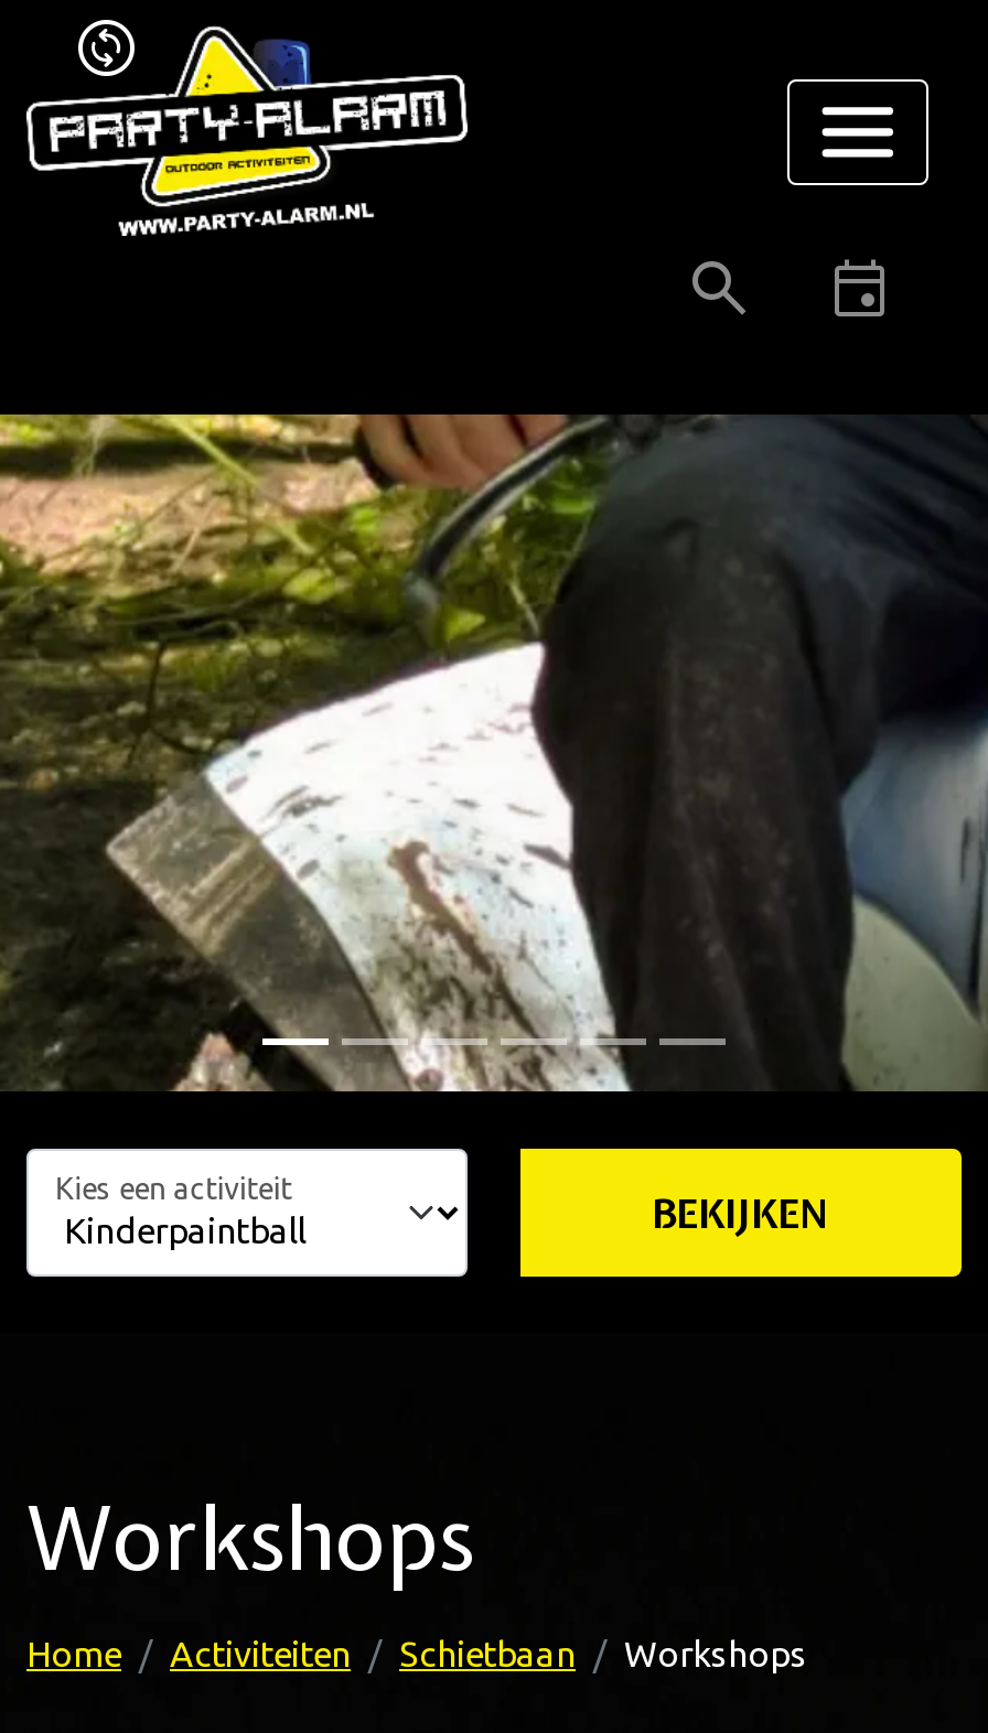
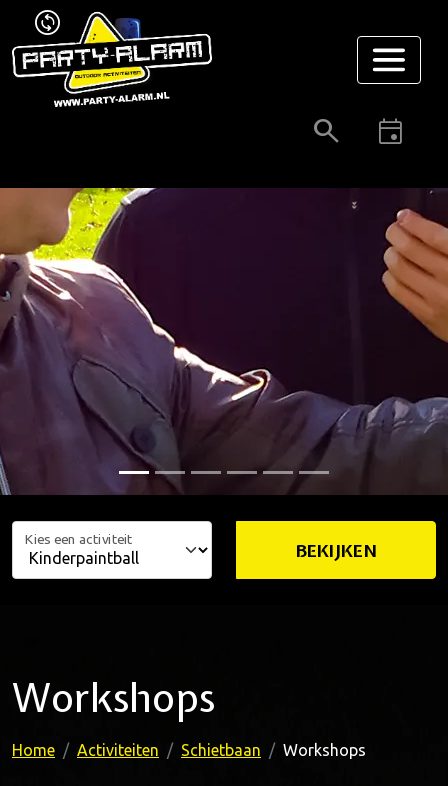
- [image]
+ [image]
